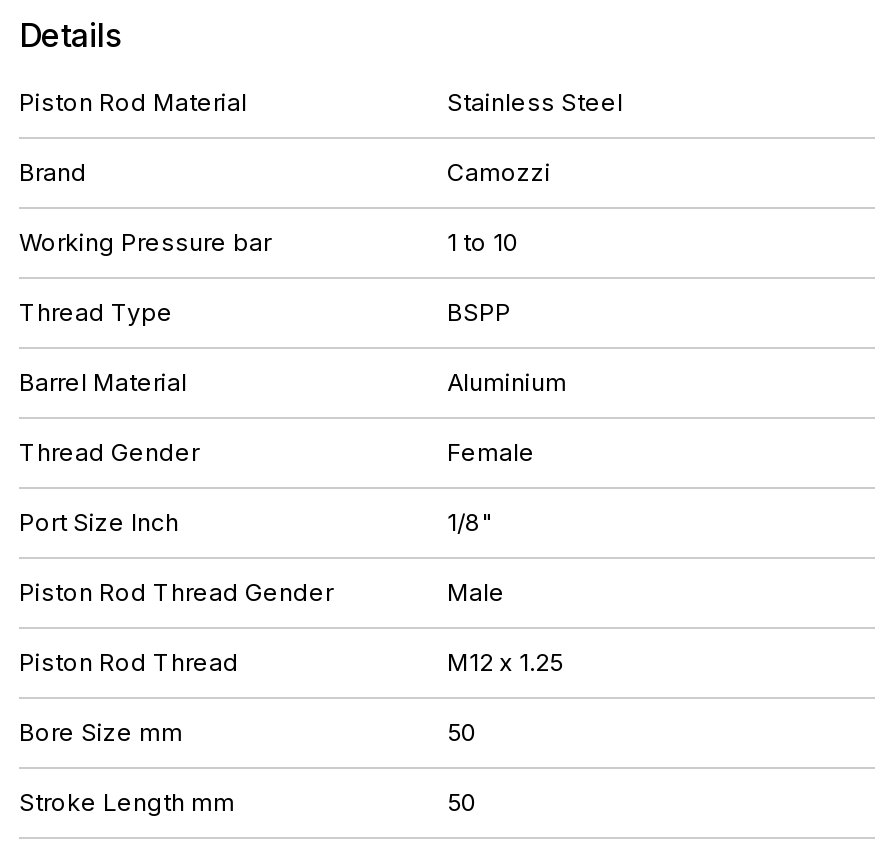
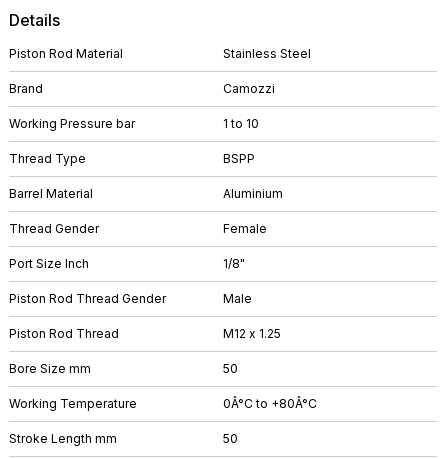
+ Working Temperature
+ 0Â°C to +80Â°C
